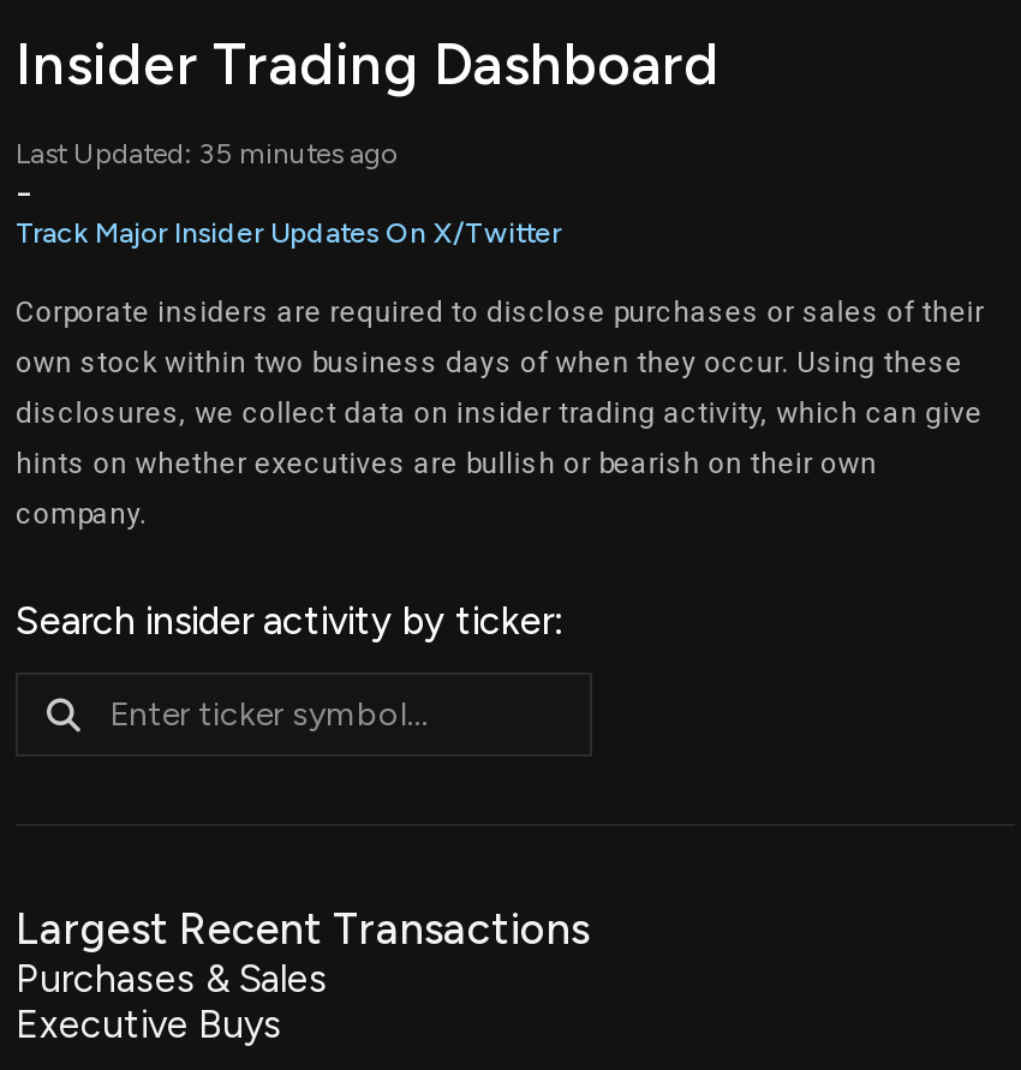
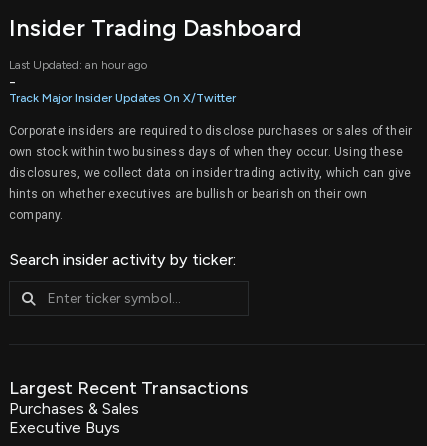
- Last Updated: 35 minutes ago
+ Last Updated: an hour ago
